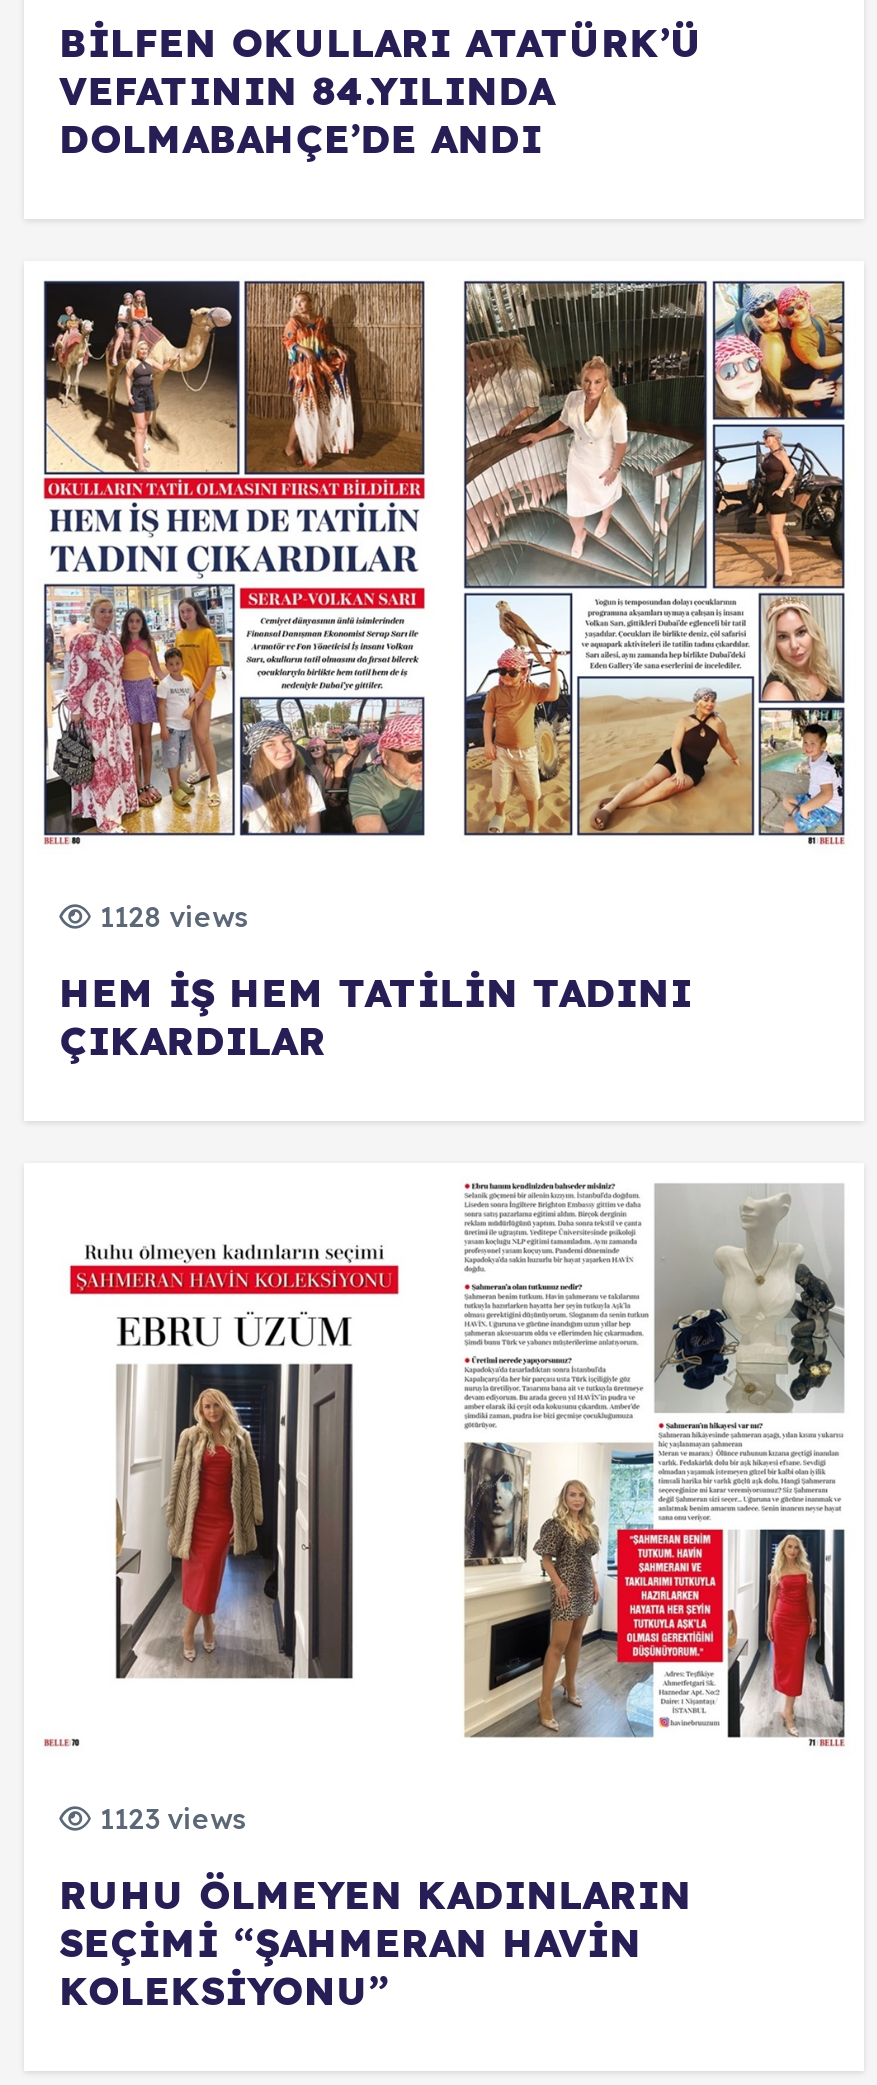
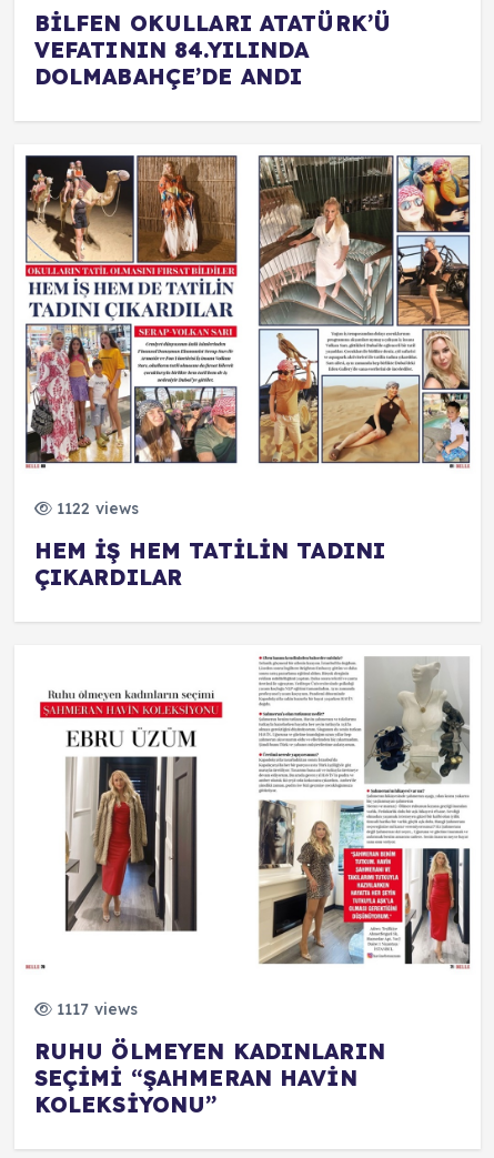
- 1128 views
+ 1122 views

- 1123 views
+ 1117 views
